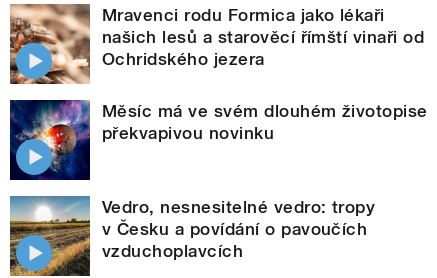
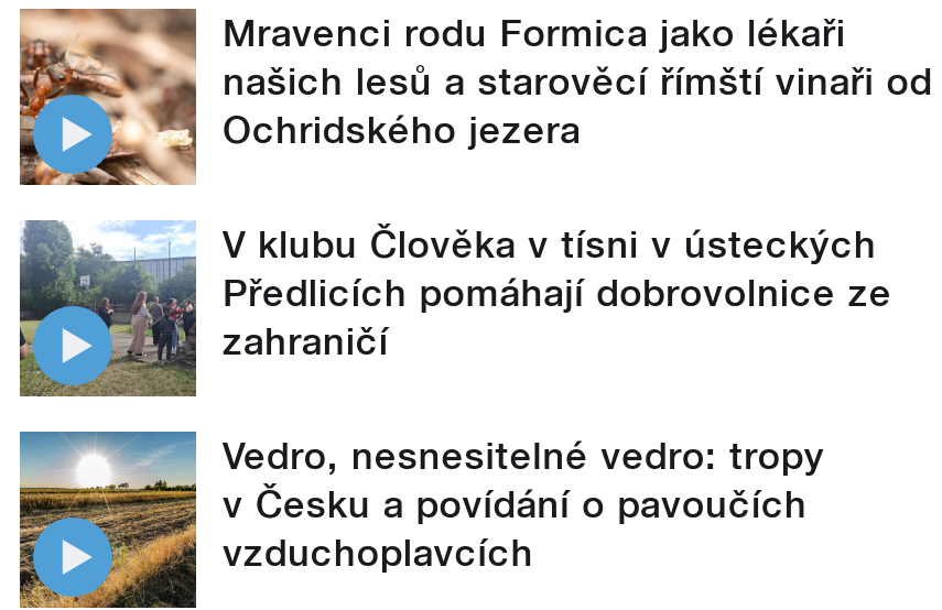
- [image]
- Měsíc má ve svém dlouhém životopise
- překvapivou novinku
+ [image]
+ V klubu Člověka v tísni v ústeckých
+ Předlicích pomáhají dobrovolnice ze
+ zahraničí
